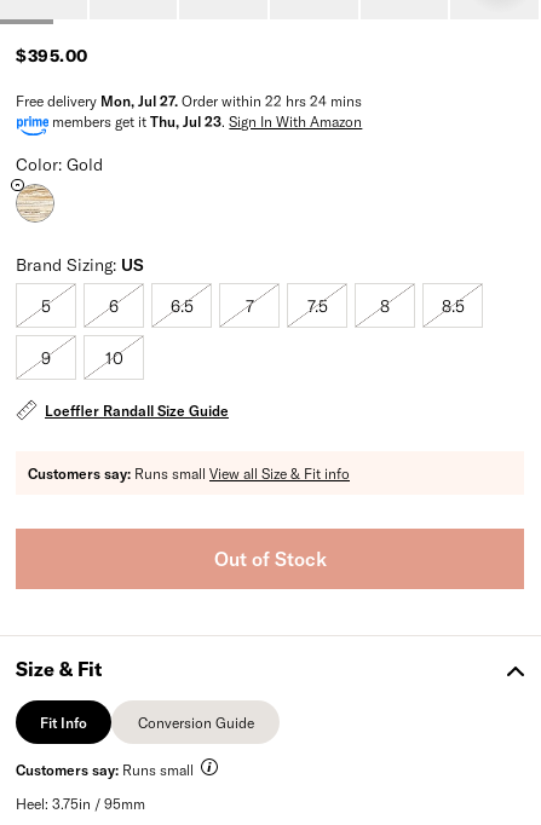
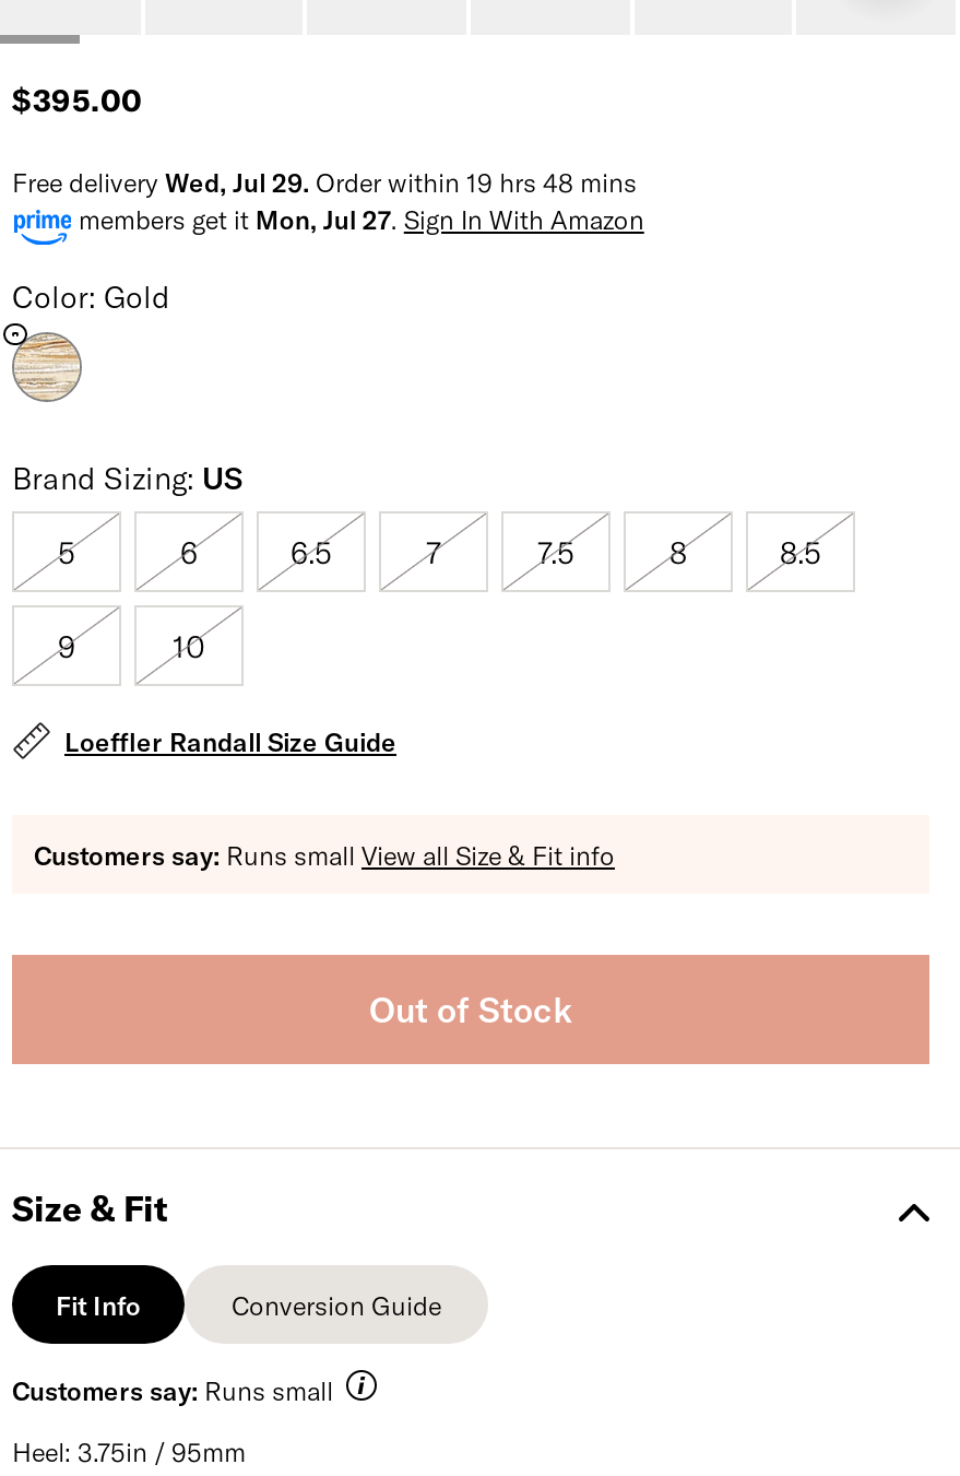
- Free delivery Mon, Jul 27. Order within 22 hrs 24 mins
+ Free delivery Wed, Jul 29. Order within 19 hrs 48 mins

- members get it Thu, Jul 23. Sign In With Amazon
+ members get it Mon, Jul 27. Sign In With Amazon
